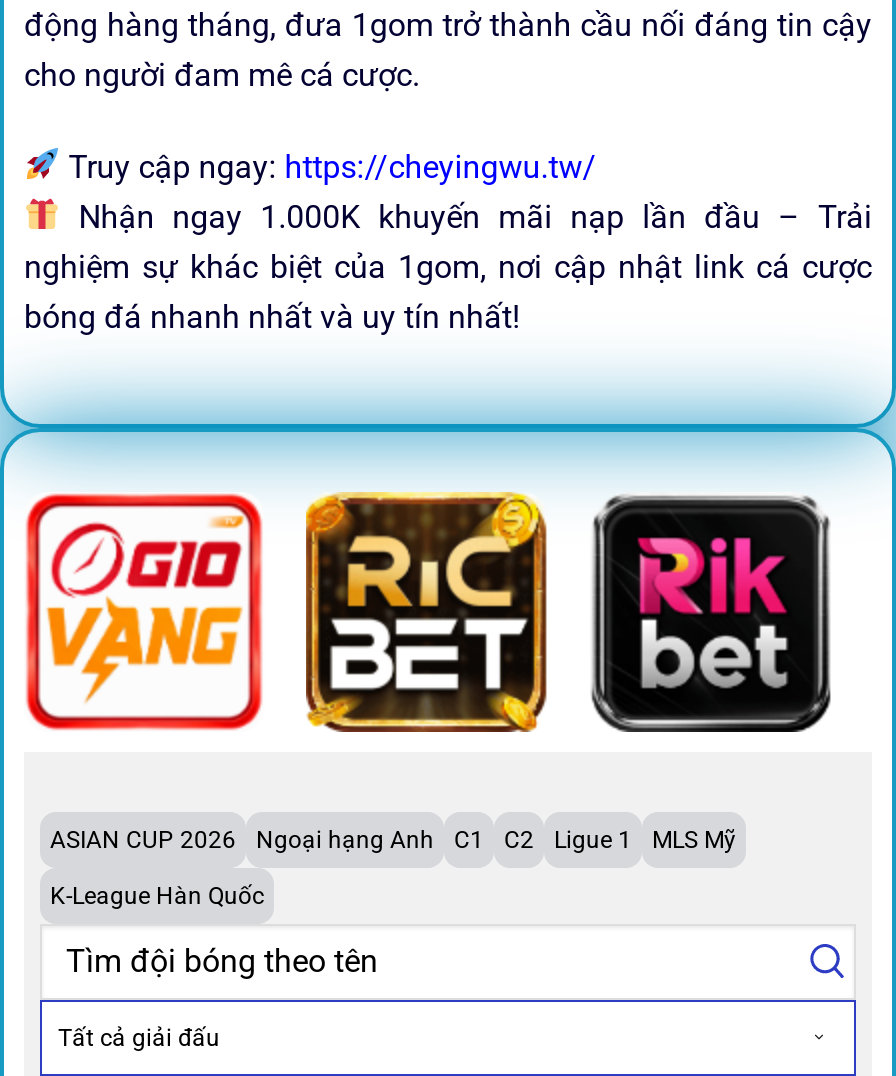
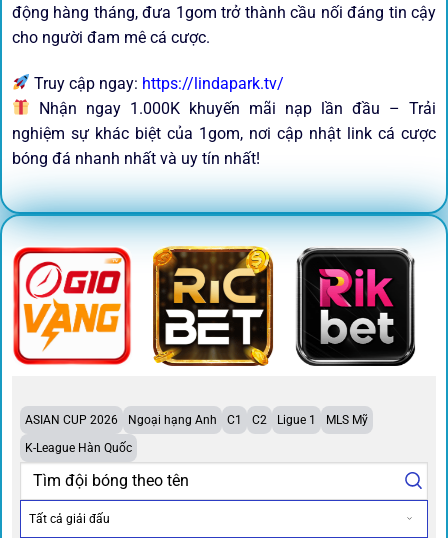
- Truy cập ngay: https://cheyingwu.tw/
+ Truy cập ngay: https://lindapark.tv/
